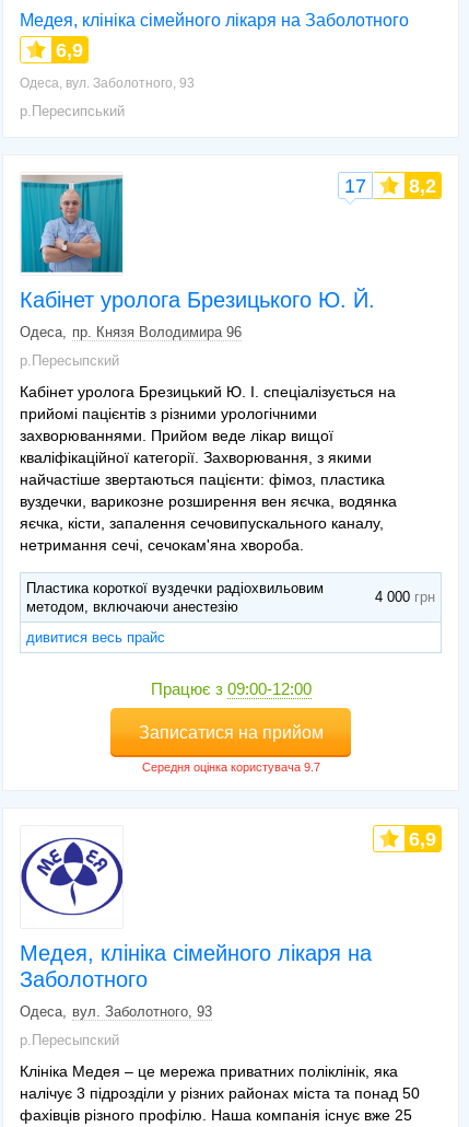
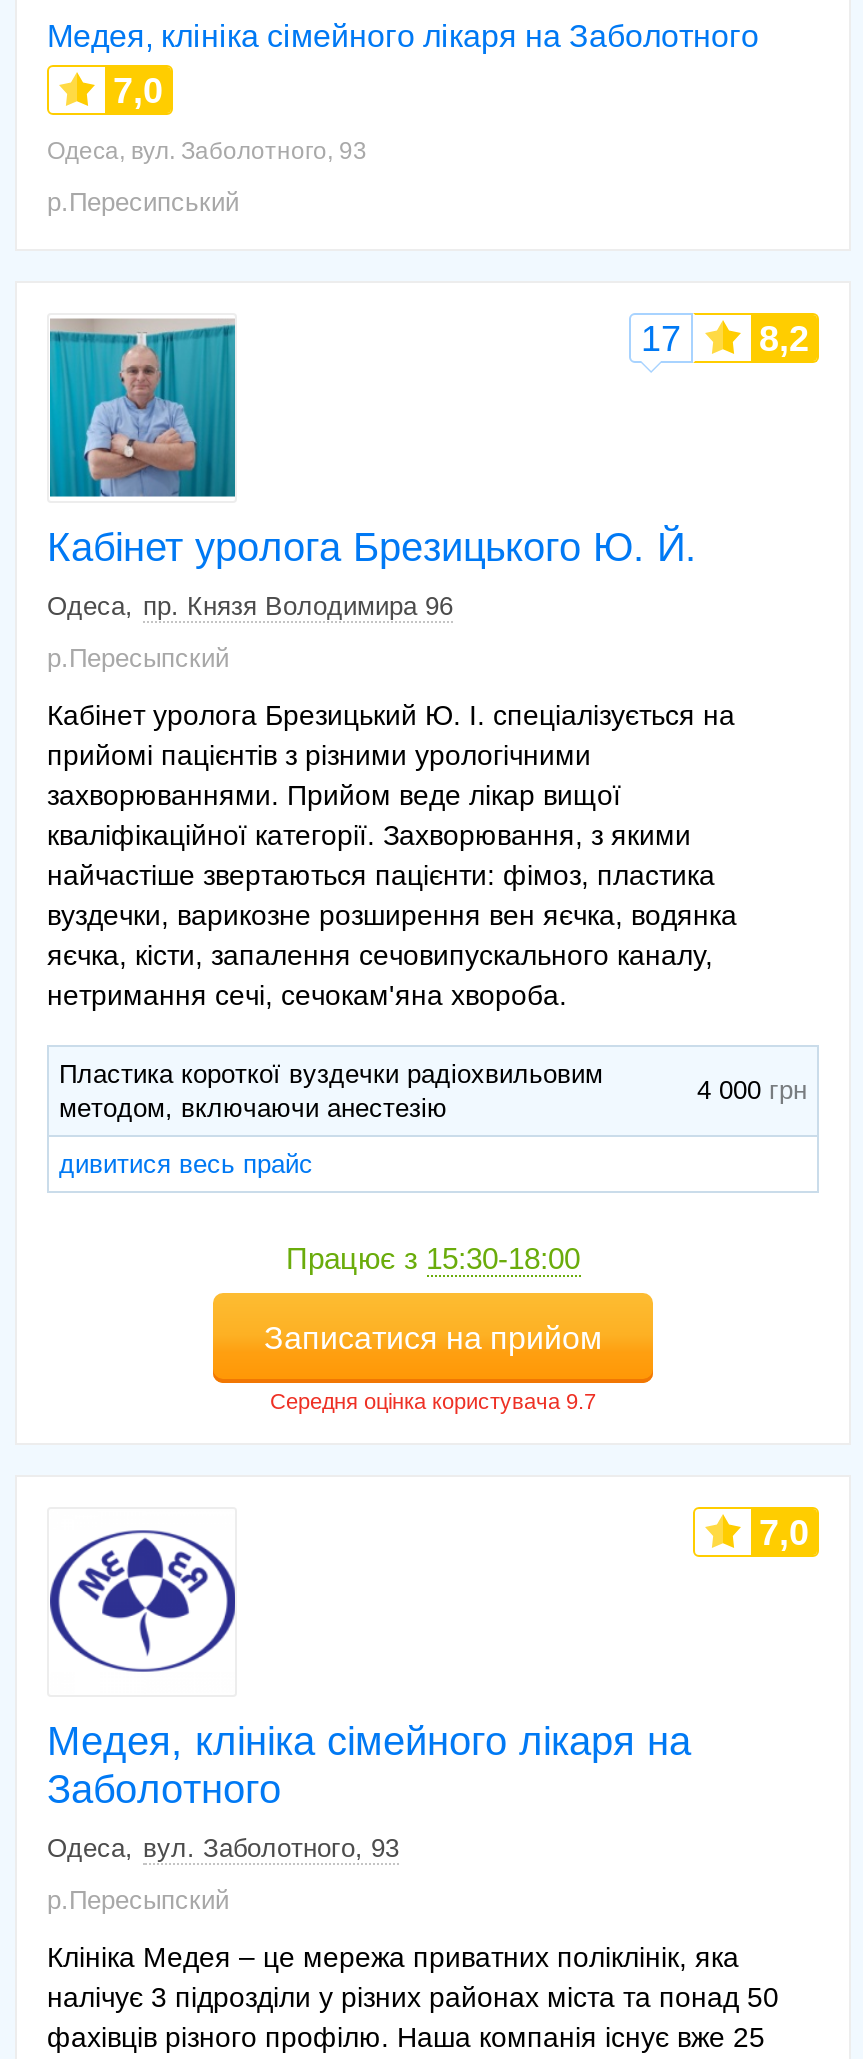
- 6,9
+ 7,0

- Працює з 09:00-12:00
+ Працює з 15:30-18:00

- 6,9
+ 7,0
